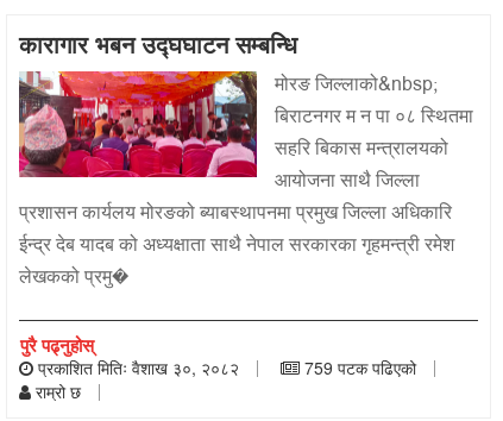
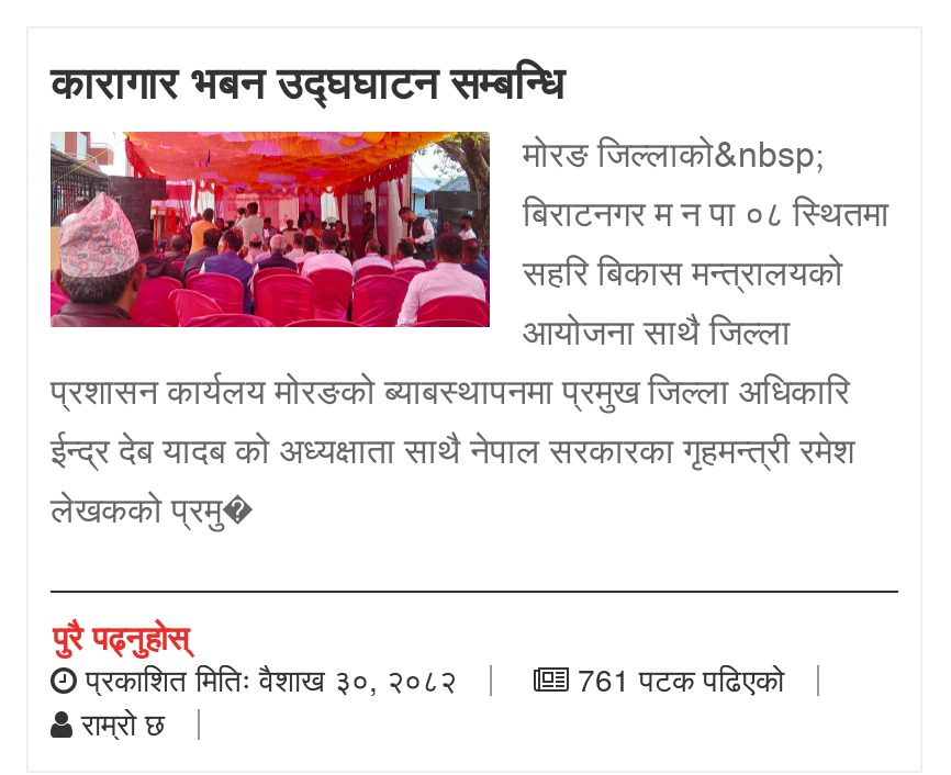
- 759 पटक पढिएको
+ 761 पटक पढिएको
